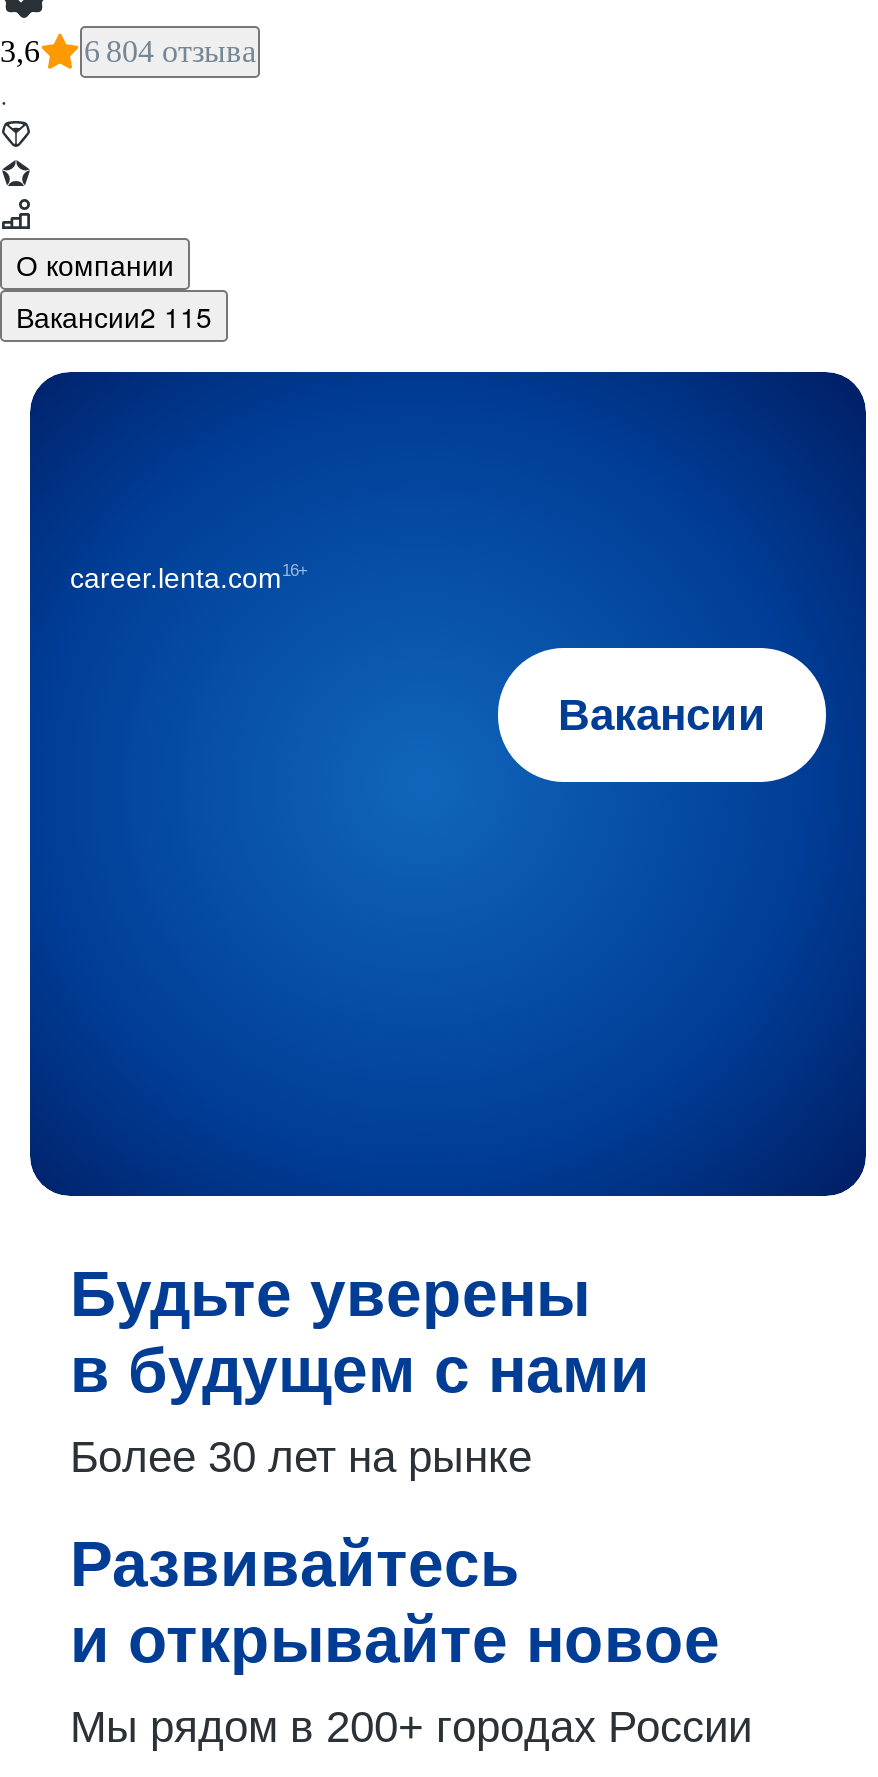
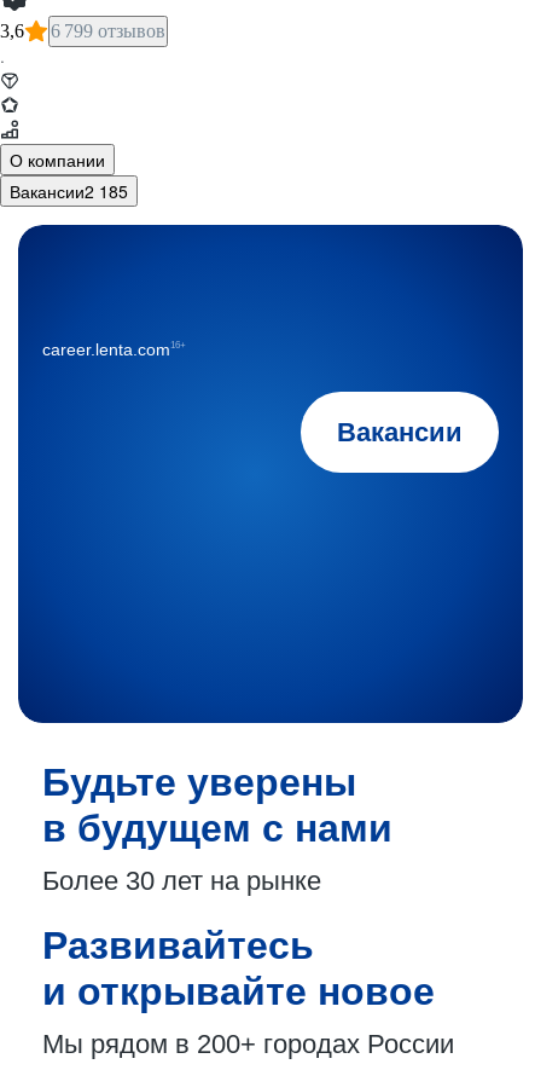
- 3,6 6 804 отзыва
+ 3,6 6 799 отзывов

- Вакансии2 115
+ Вакансии2 185
